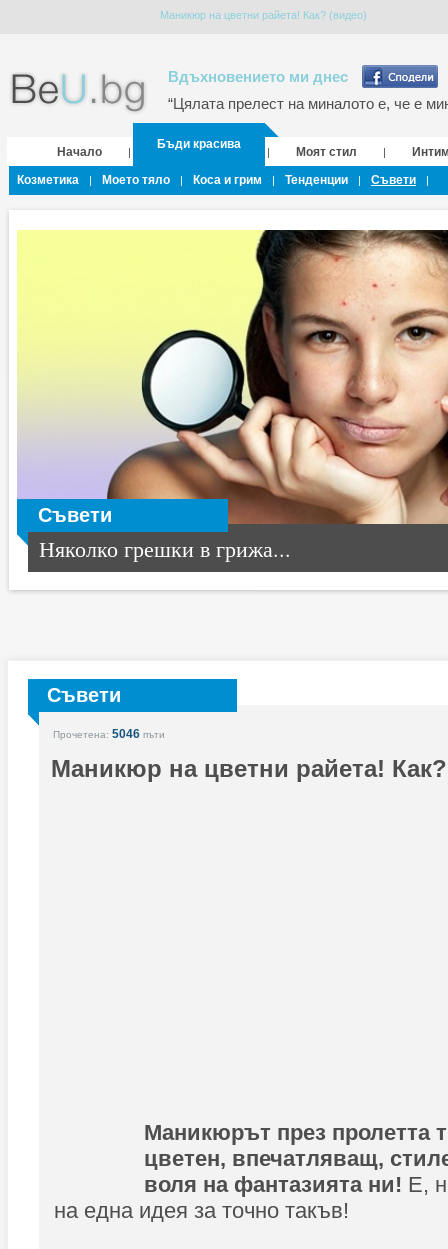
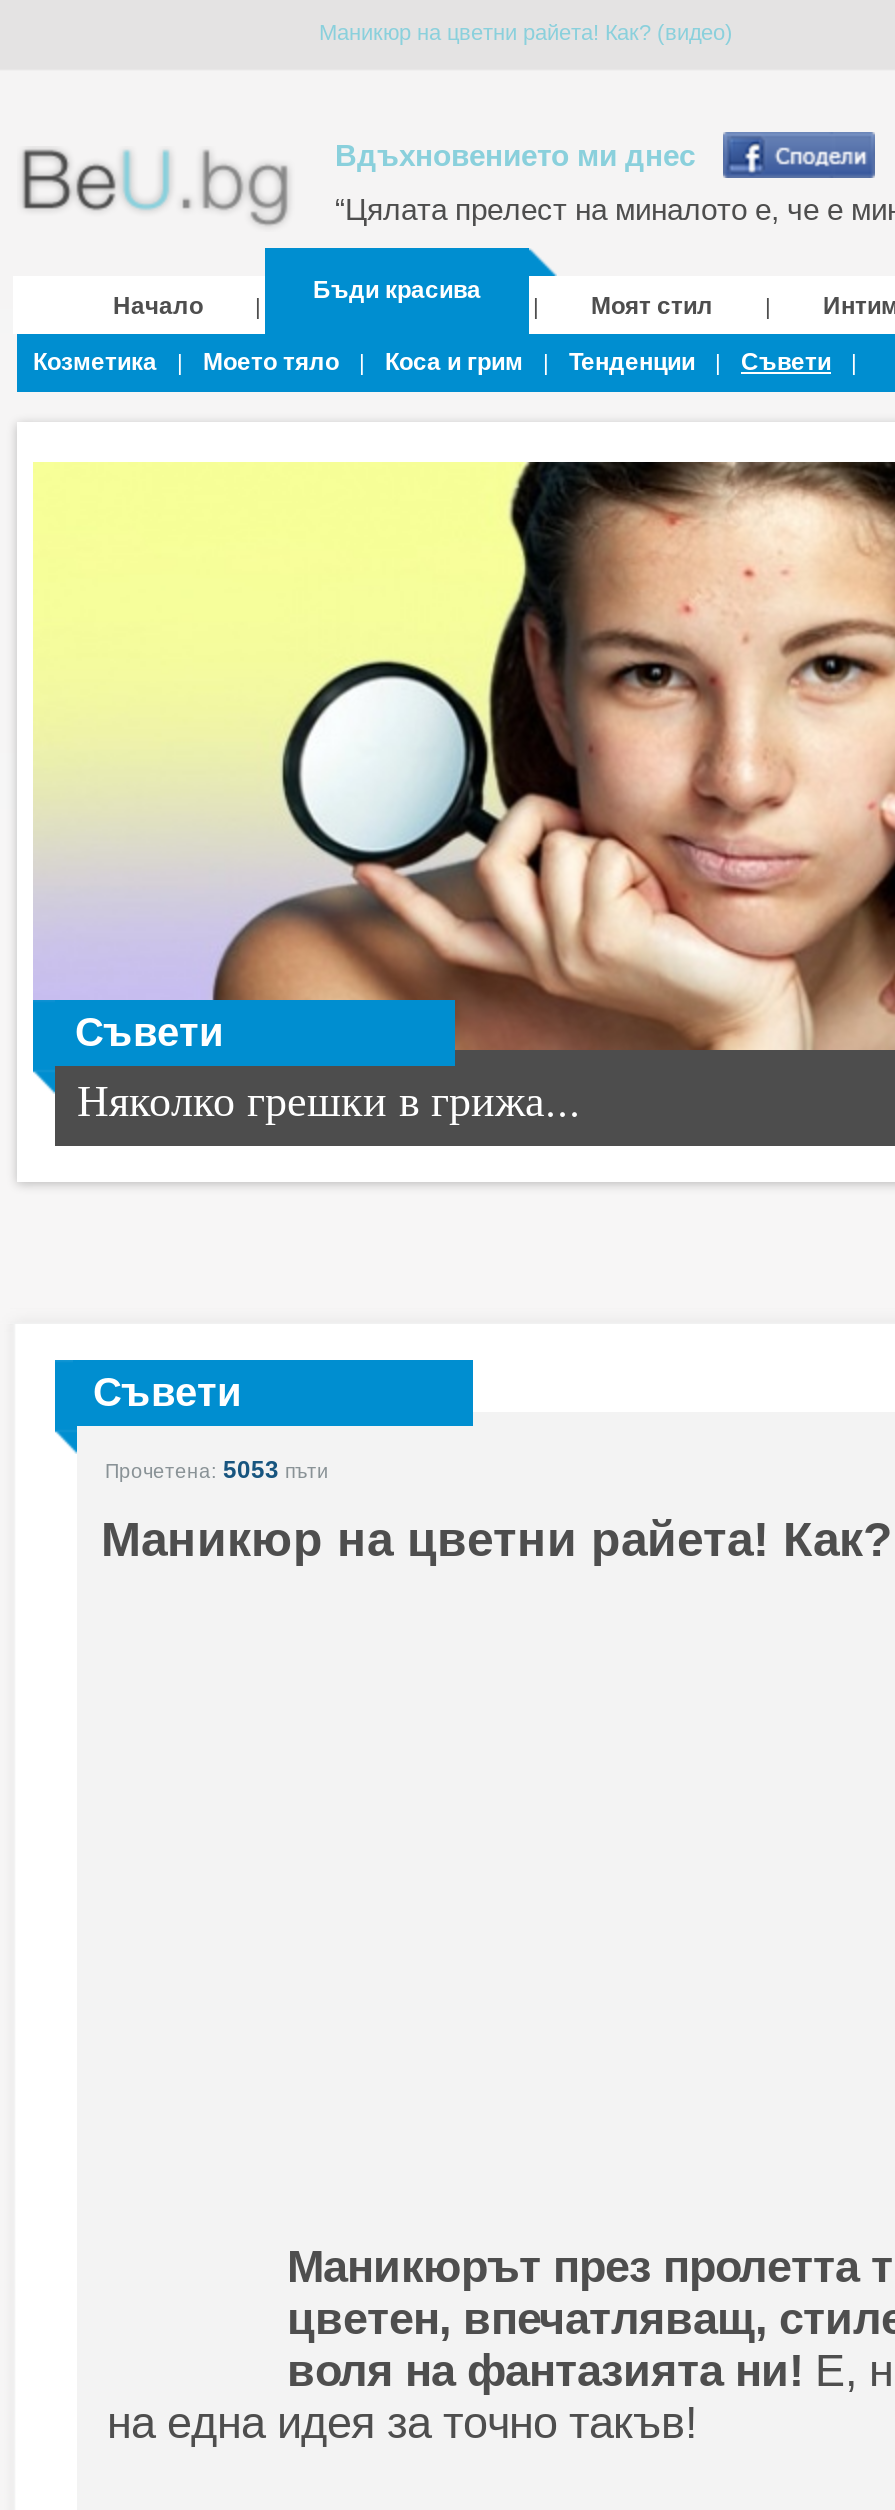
- Прочетена: 5046 пъти
+ Прочетена: 5053 пъти
